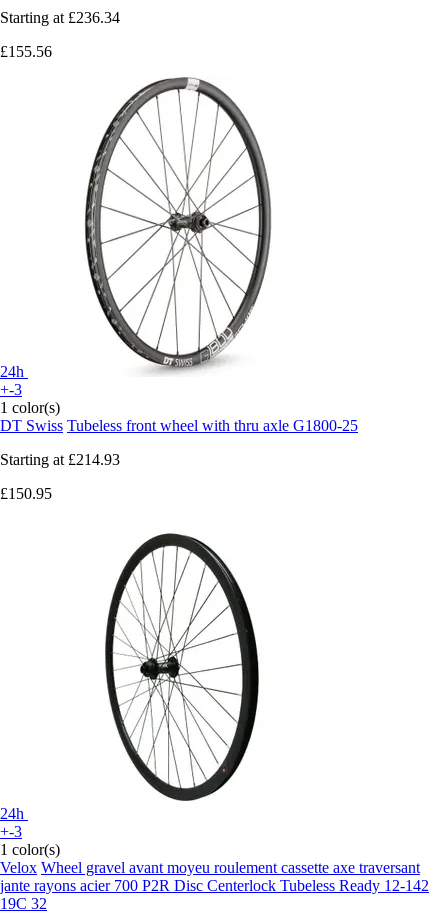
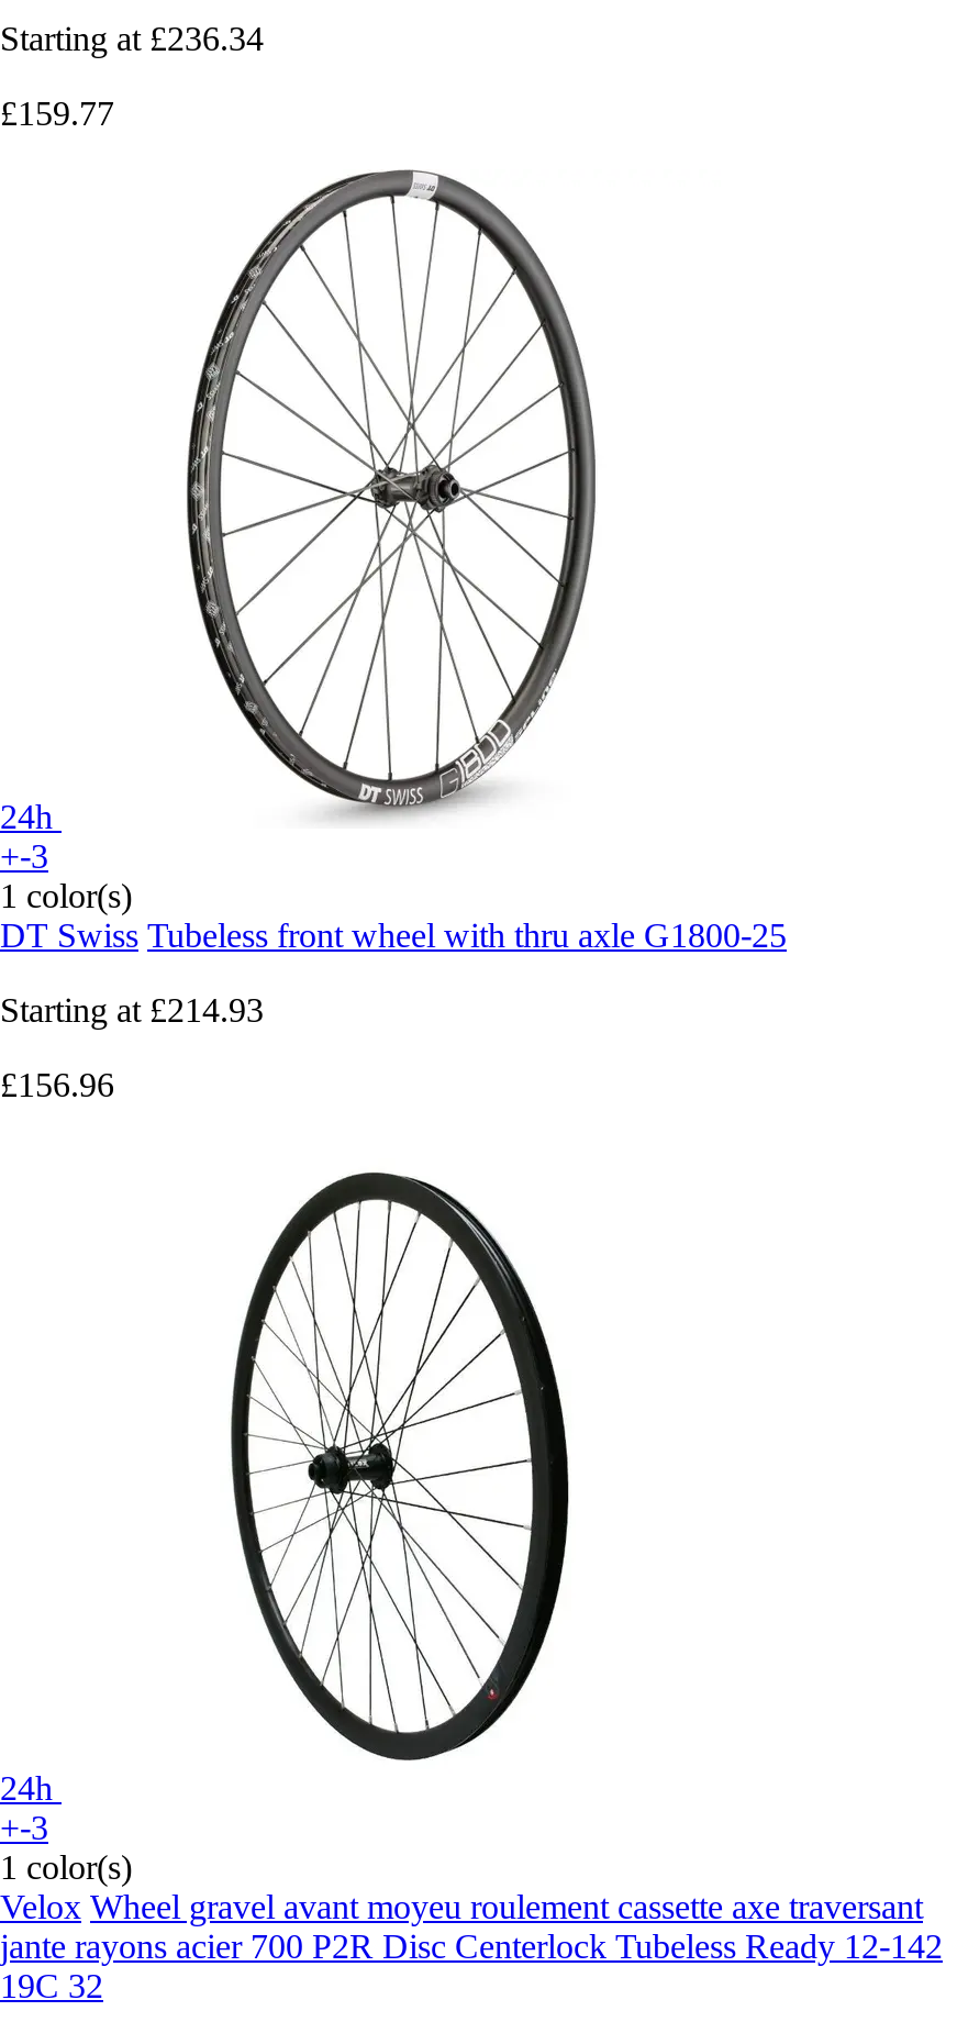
- £155.56
+ £159.77

- £150.95
+ £156.96
